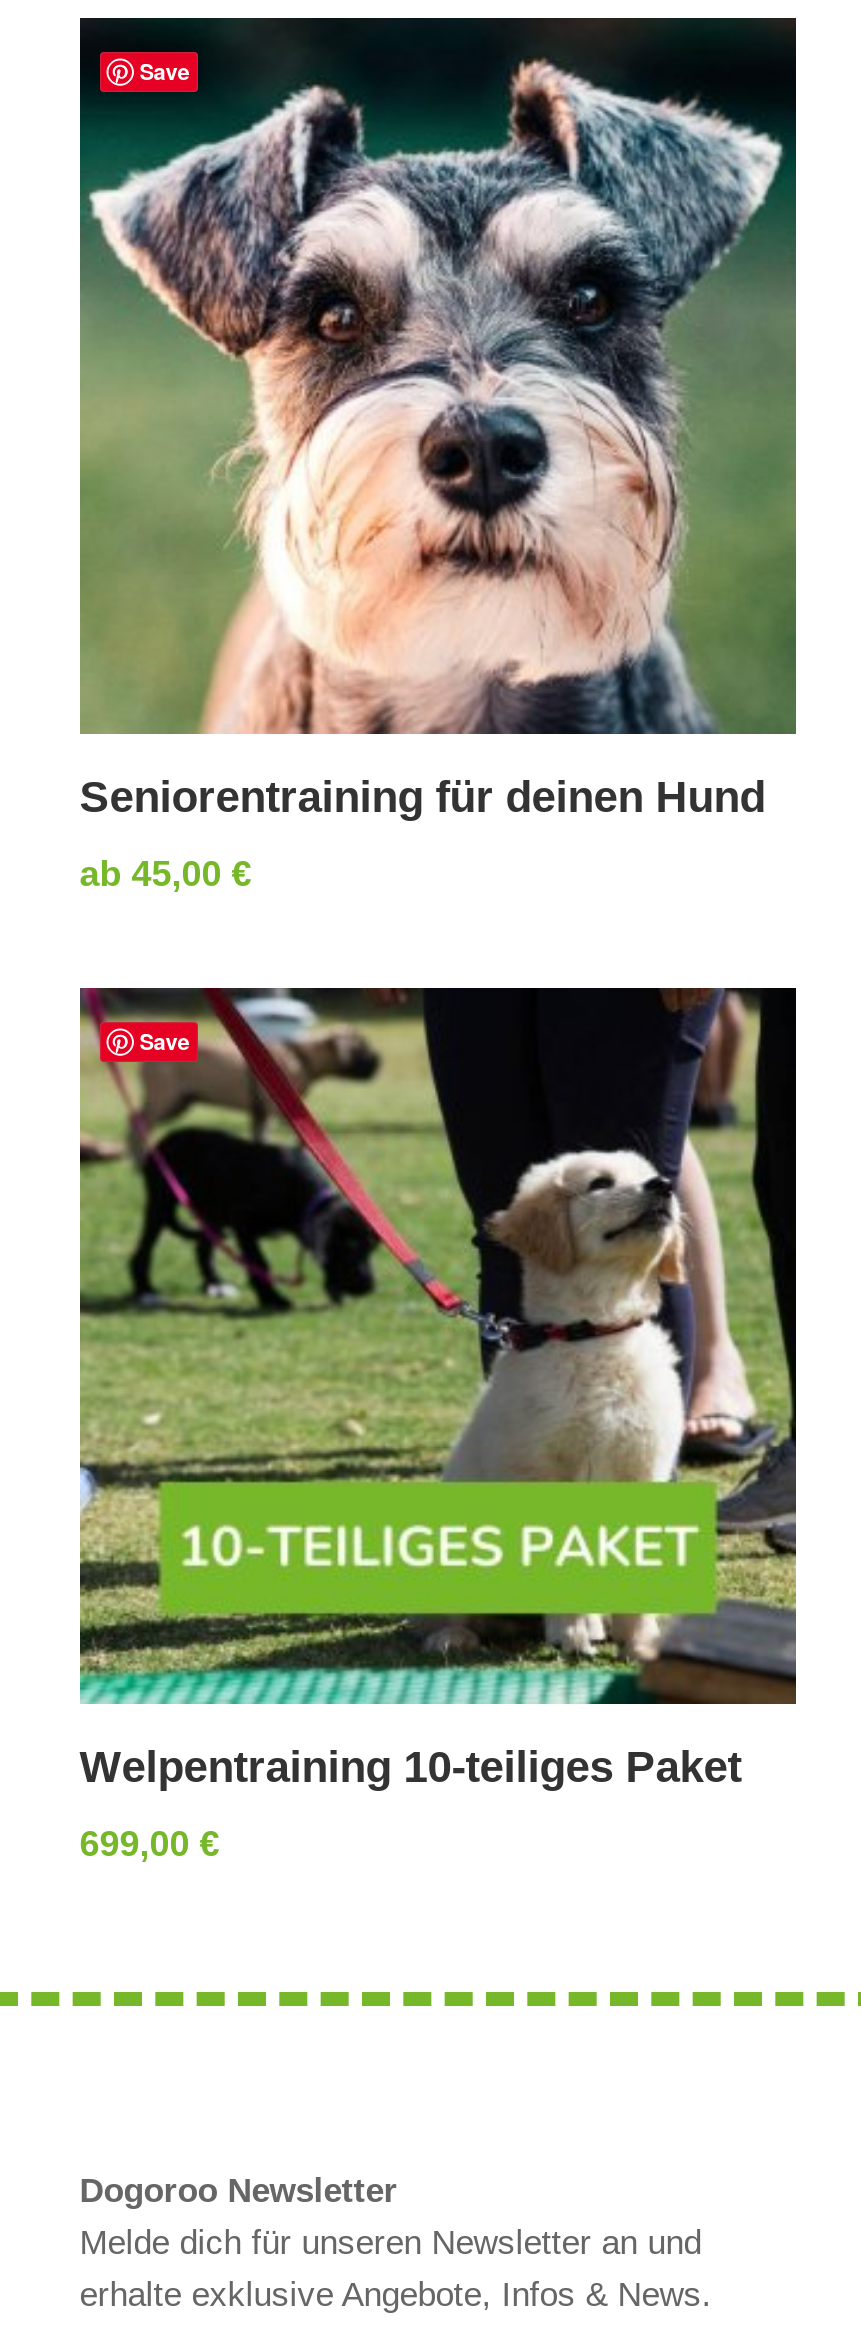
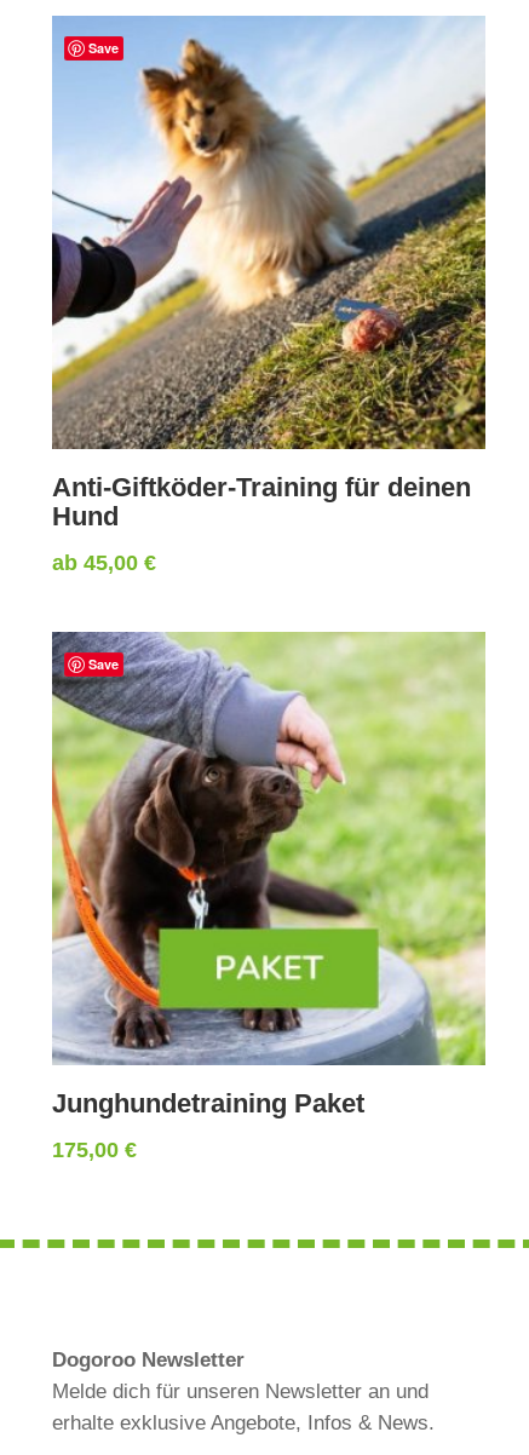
- [image]
- Seniorentraining für deinen Hund
+ [image]
+ Anti-Giftköder-Training für deinen
+ Hund

- [image]
- Welpentraining 10-teiliges Paket
+ [image]
+ Junghundetraining Paket

- 699,00 €
+ 175,00 €
